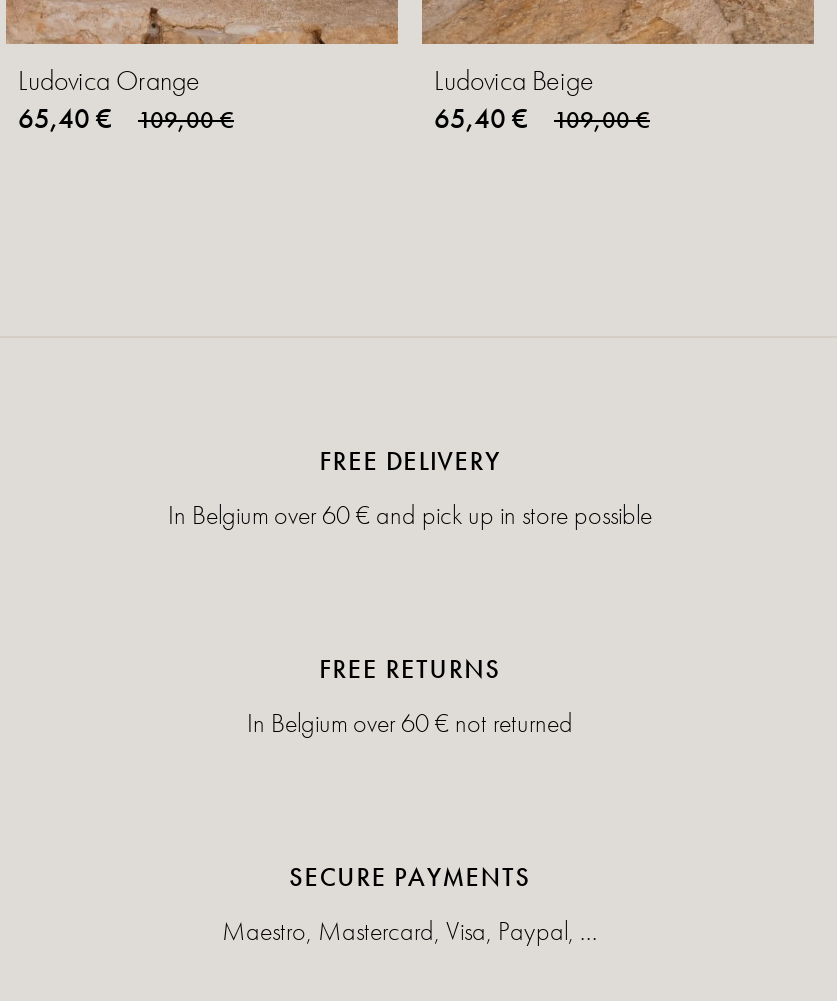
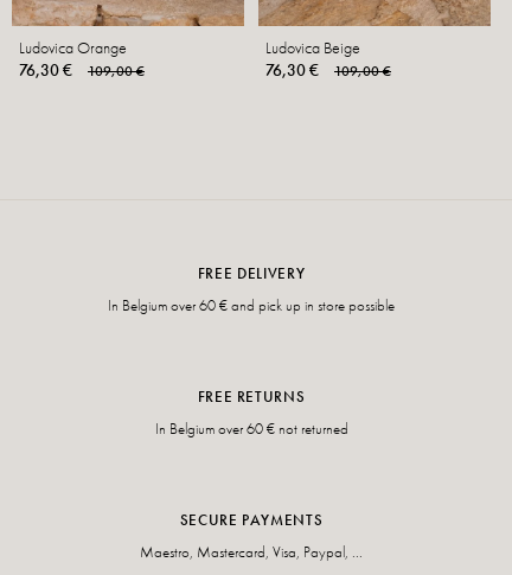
- 65,40 €
+ 76,30 €

- 65,40 €
+ 76,30 €
